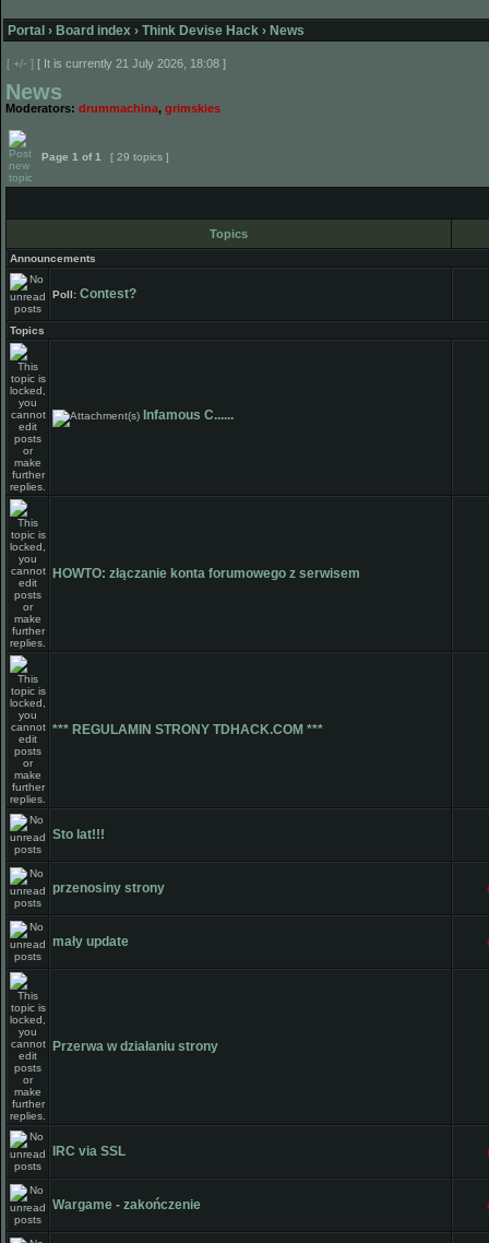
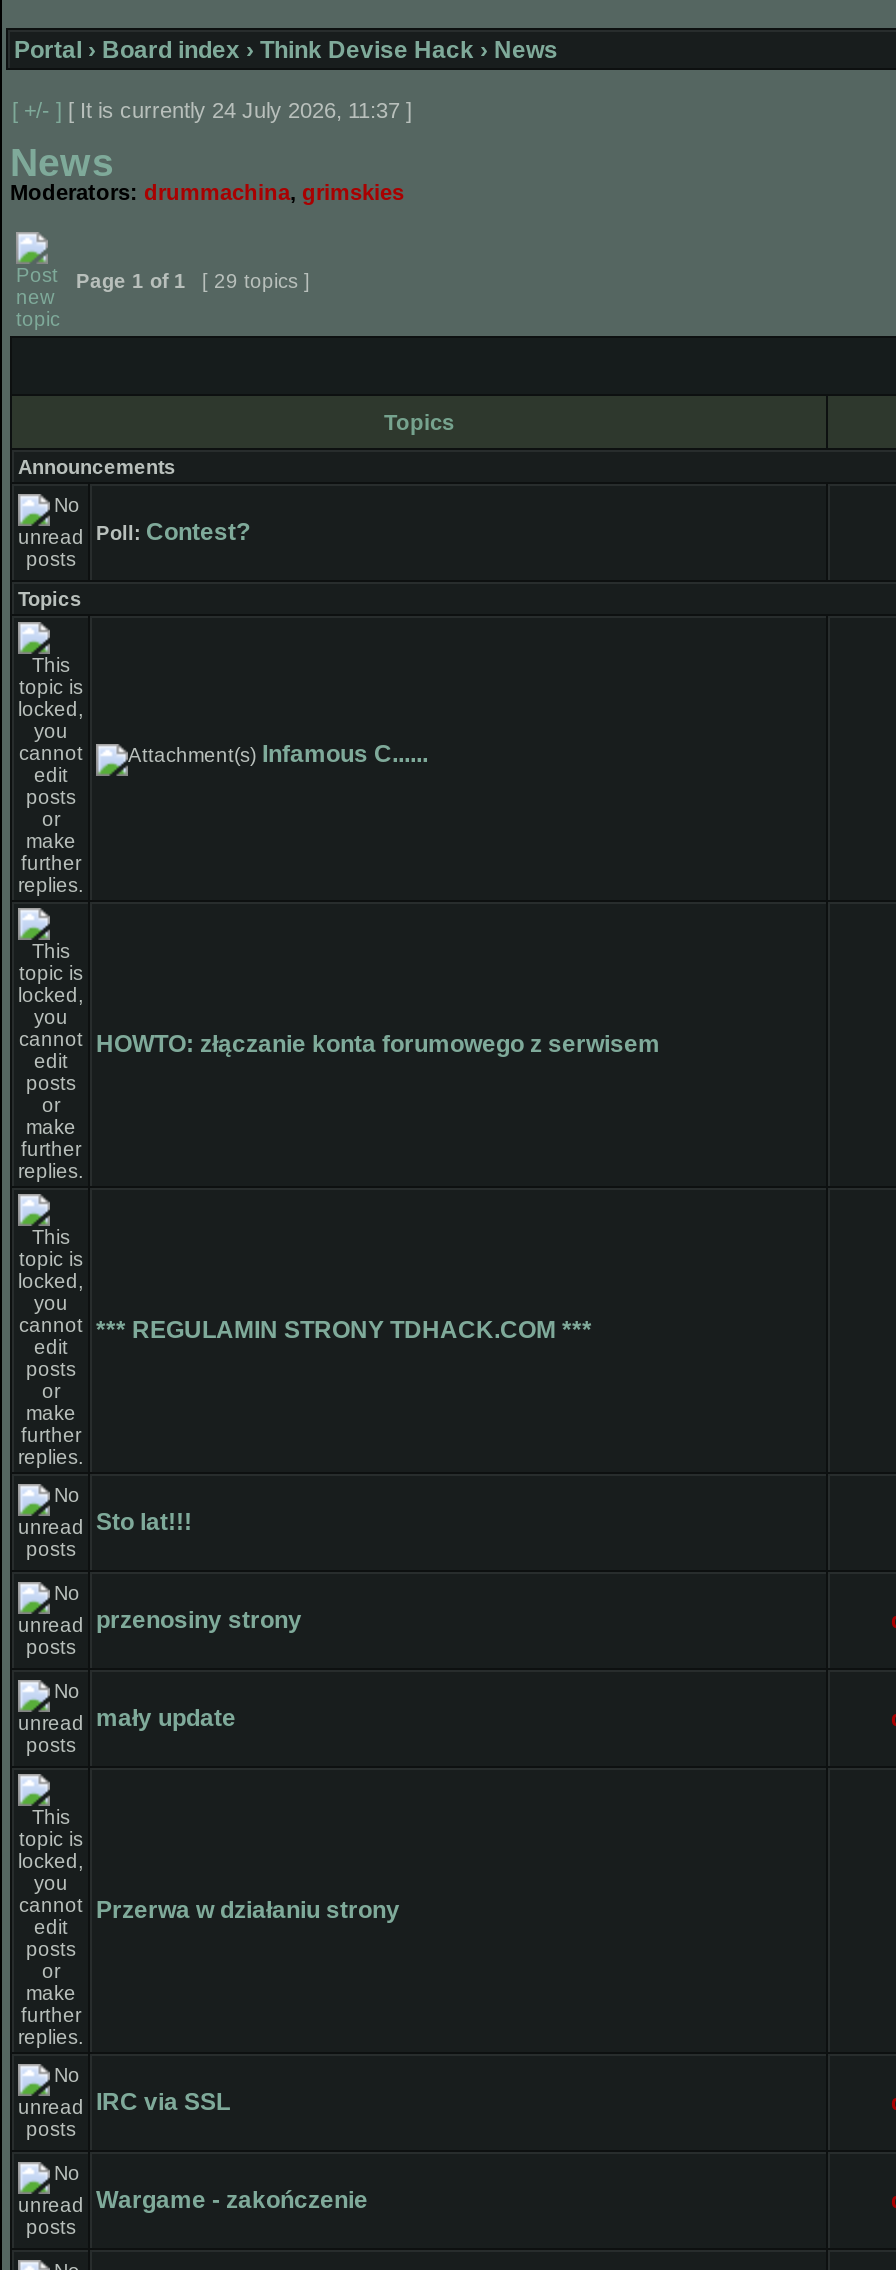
- [ +/- ] [ It is currently 21 July 2026, 18:08 ]
+ [ +/- ] [ It is currently 24 July 2026, 11:37 ]
